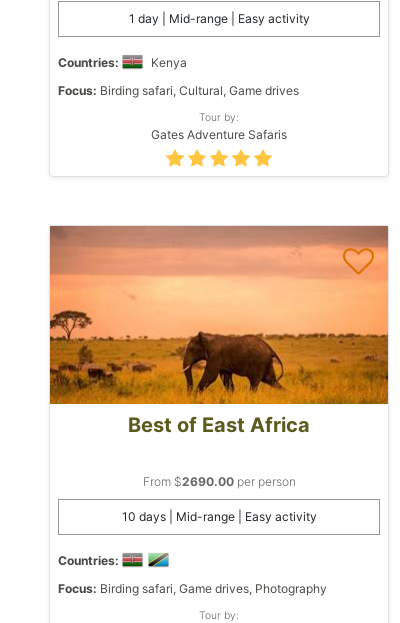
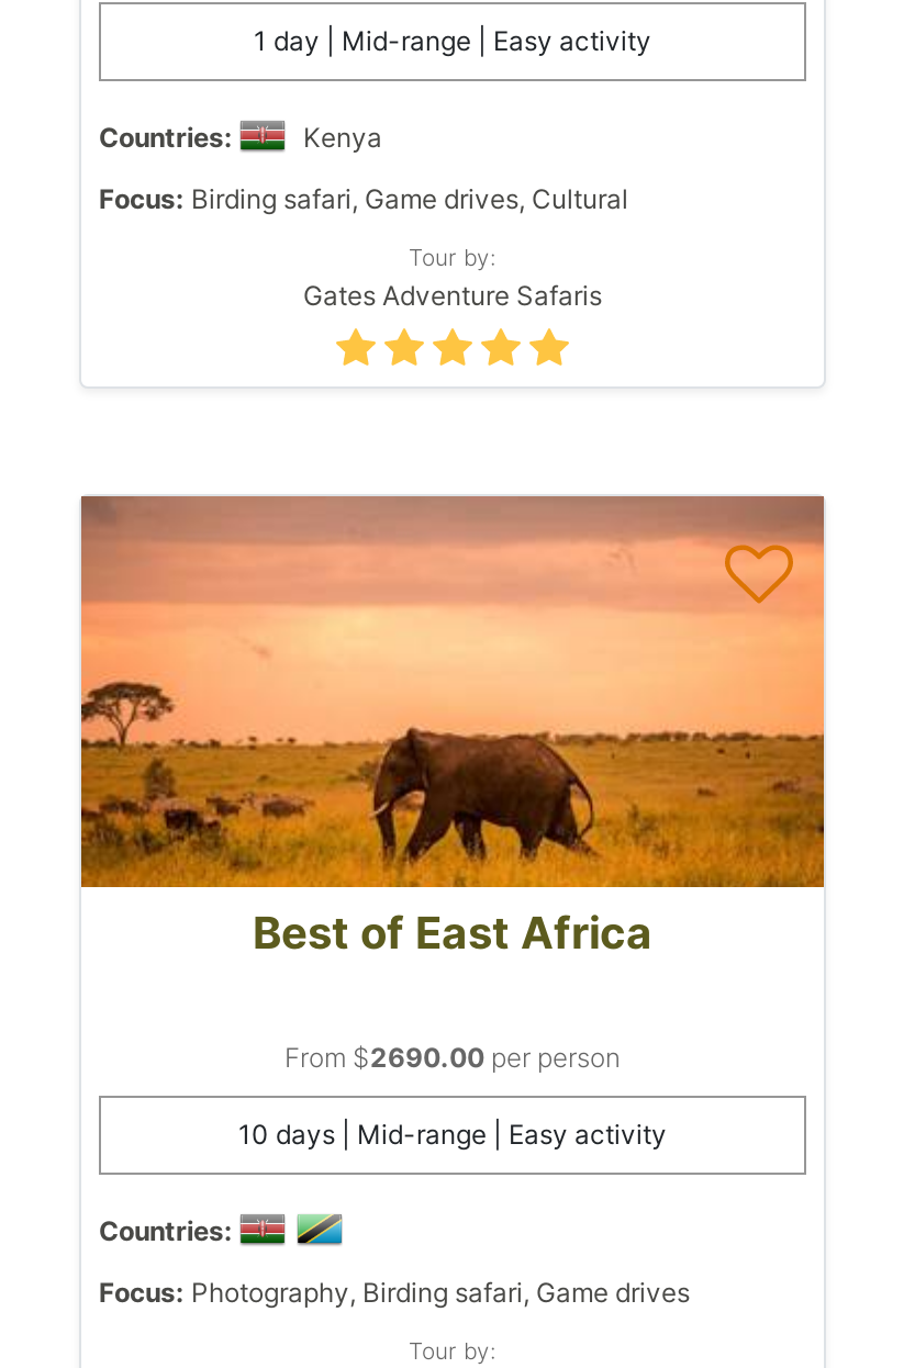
- Focus: Birding safari, Cultural, Game drives
+ Focus: Birding safari, Game drives, Cultural

- Focus: Birding safari, Game drives, Photography
+ Focus: Photography, Birding safari, Game drives
